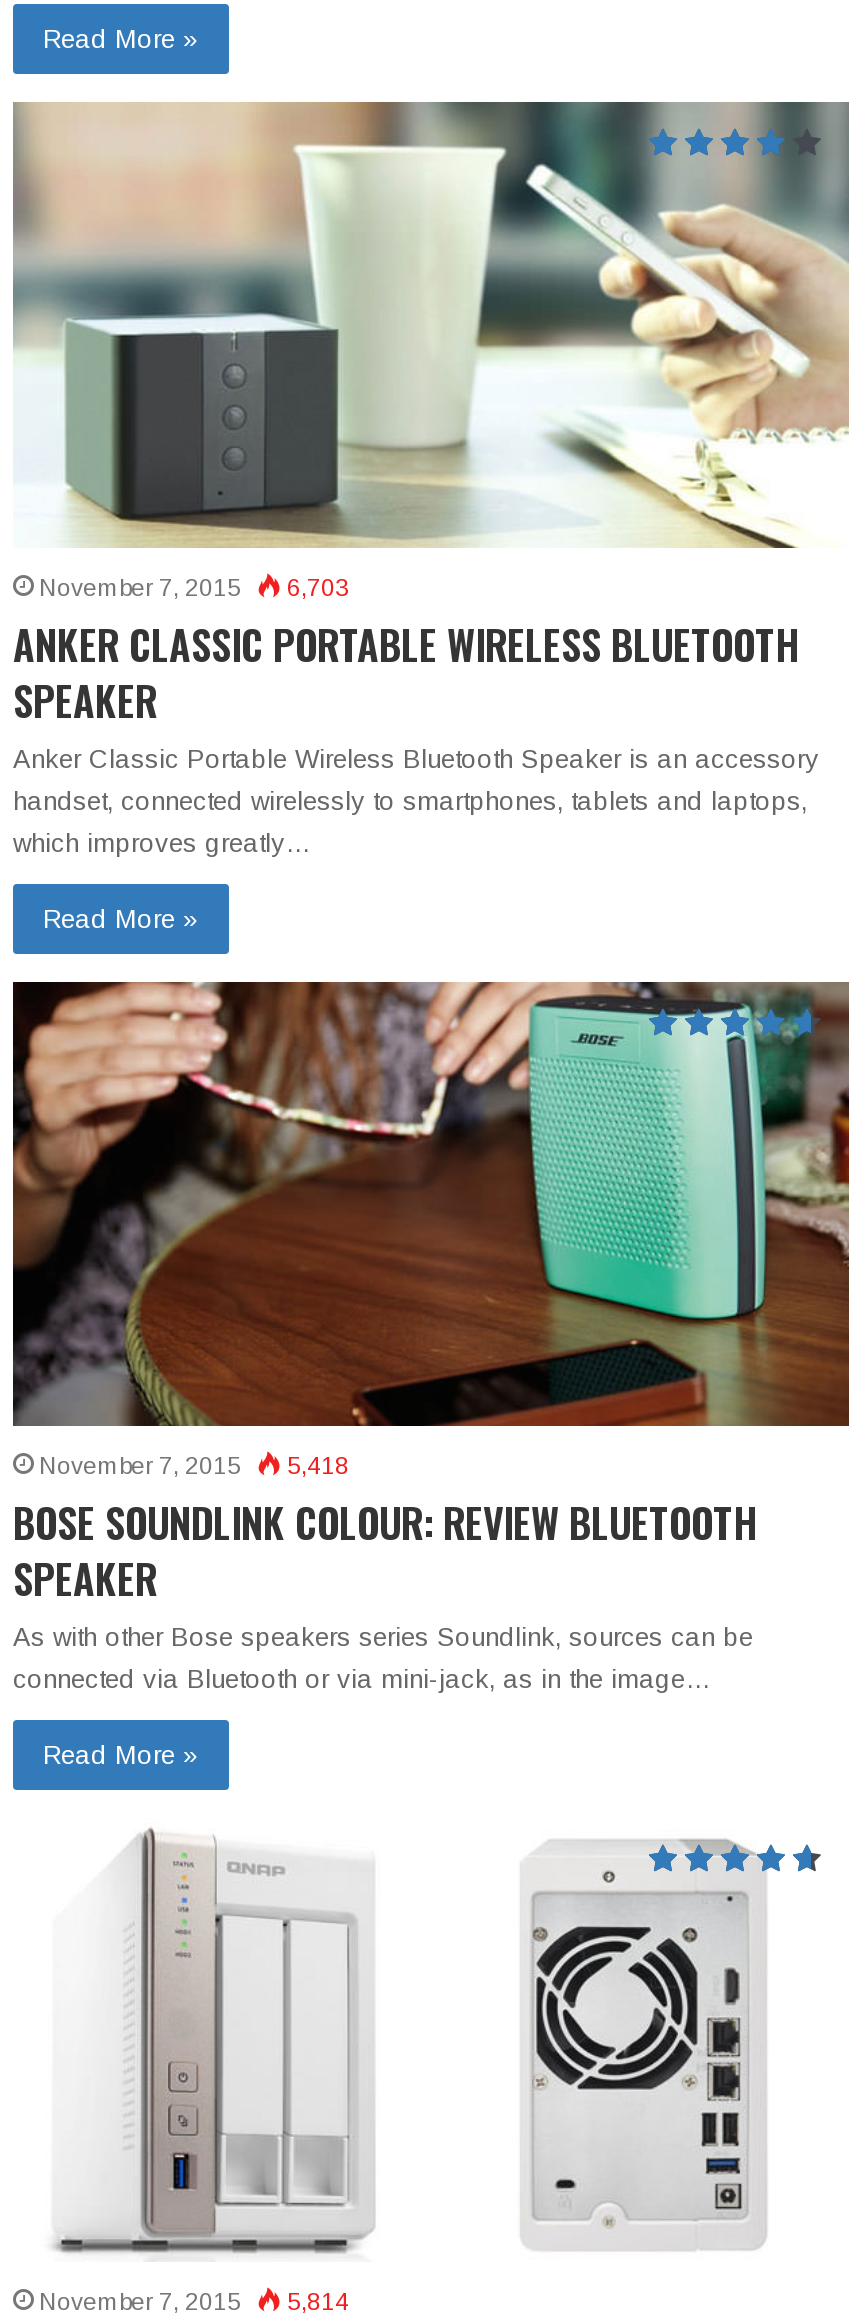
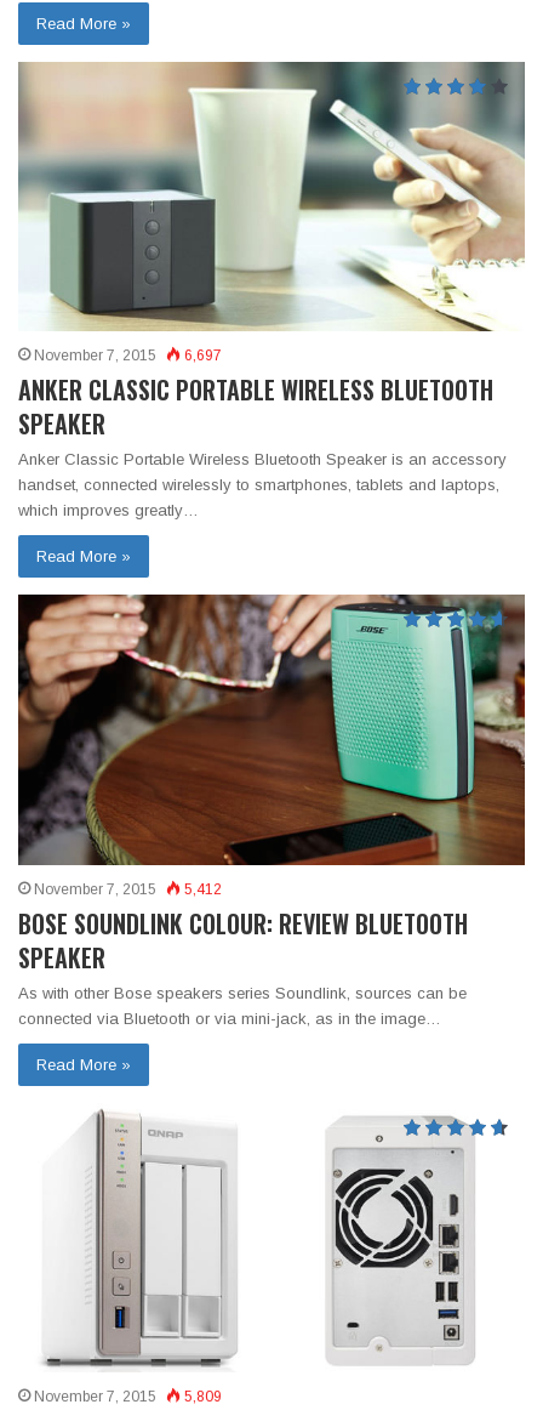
- November 7, 2015 6,703
+ November 7, 2015 6,697

- November 7, 2015 5,418
+ November 7, 2015 5,412

- November 7, 2015 5,814
+ November 7, 2015 5,809
